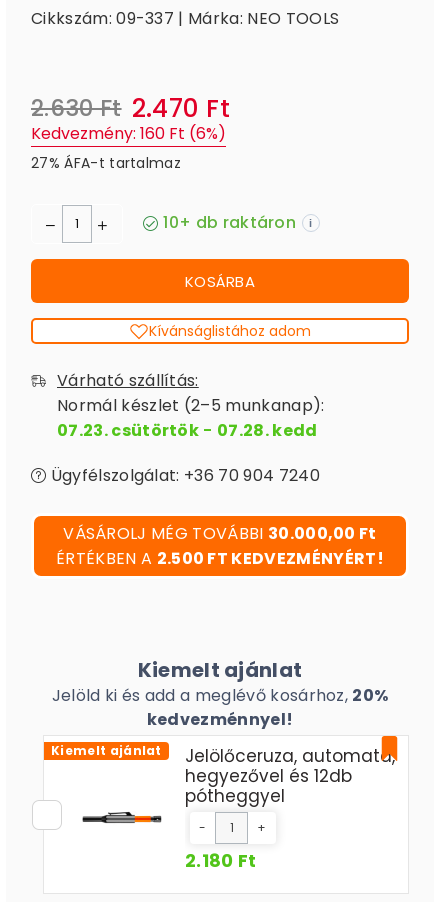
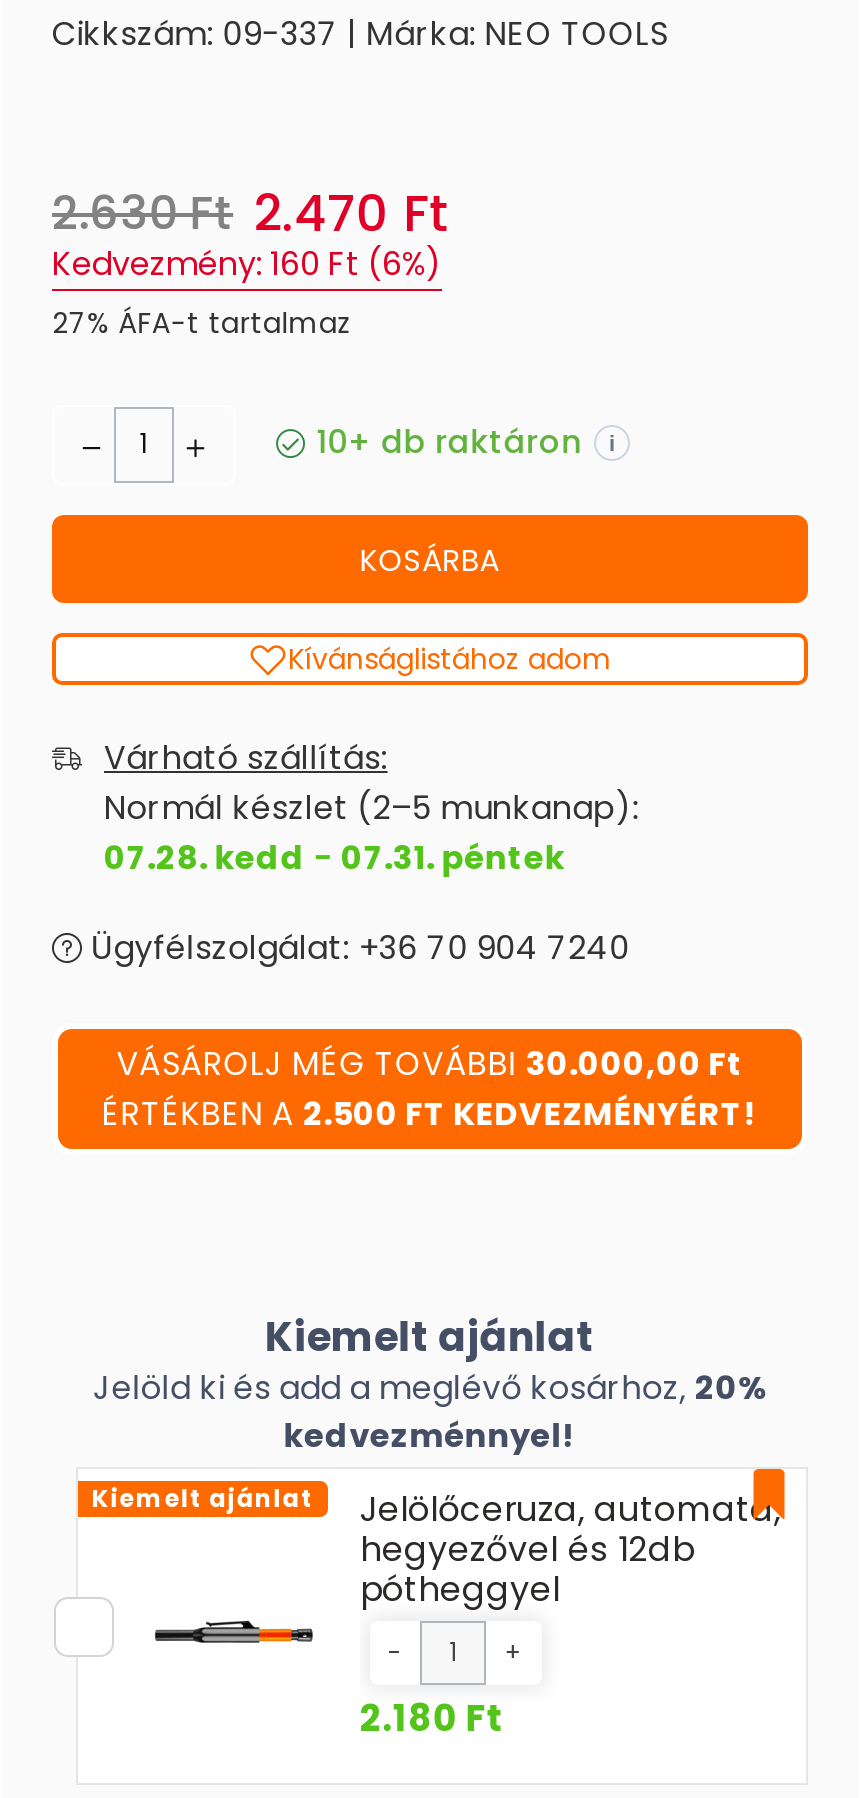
- 07.23. csütörtök - 07.28. kedd
+ 07.28. kedd - 07.31. péntek
